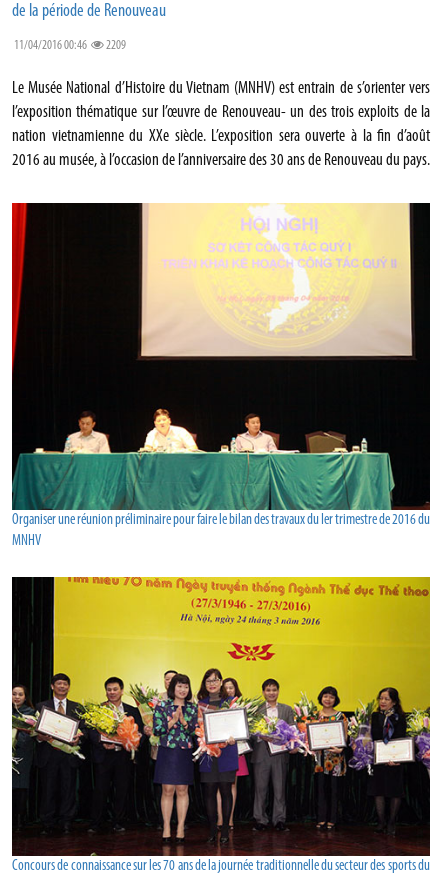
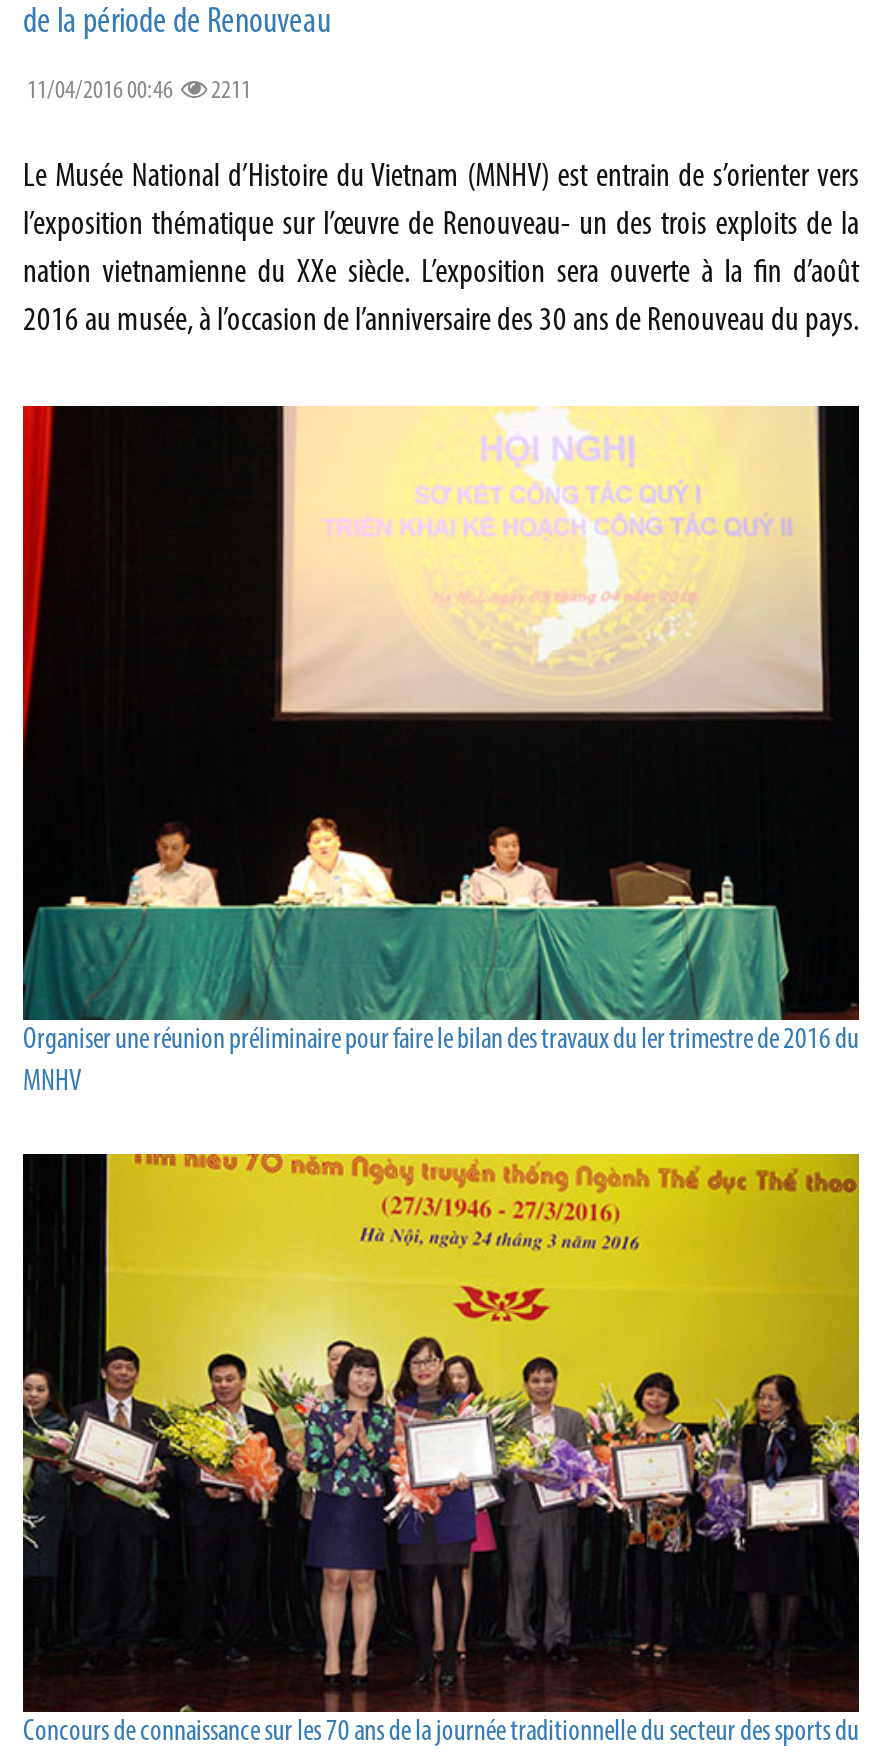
- 11/04/2016 00:46 2209
+ 11/04/2016 00:46 2211
